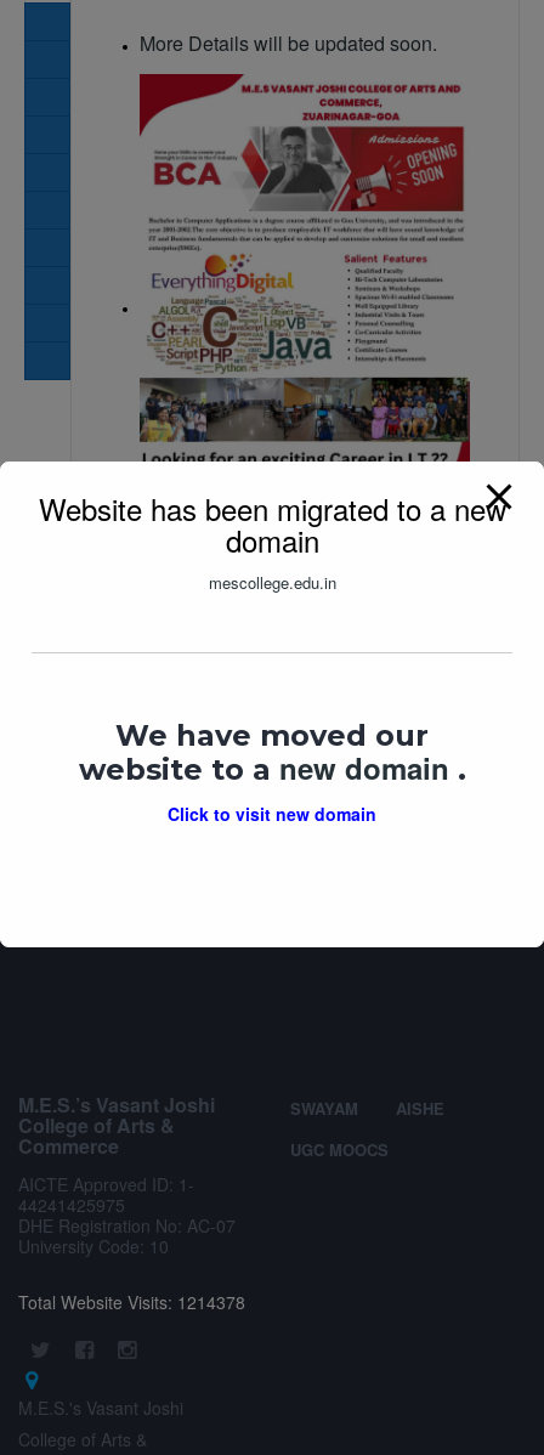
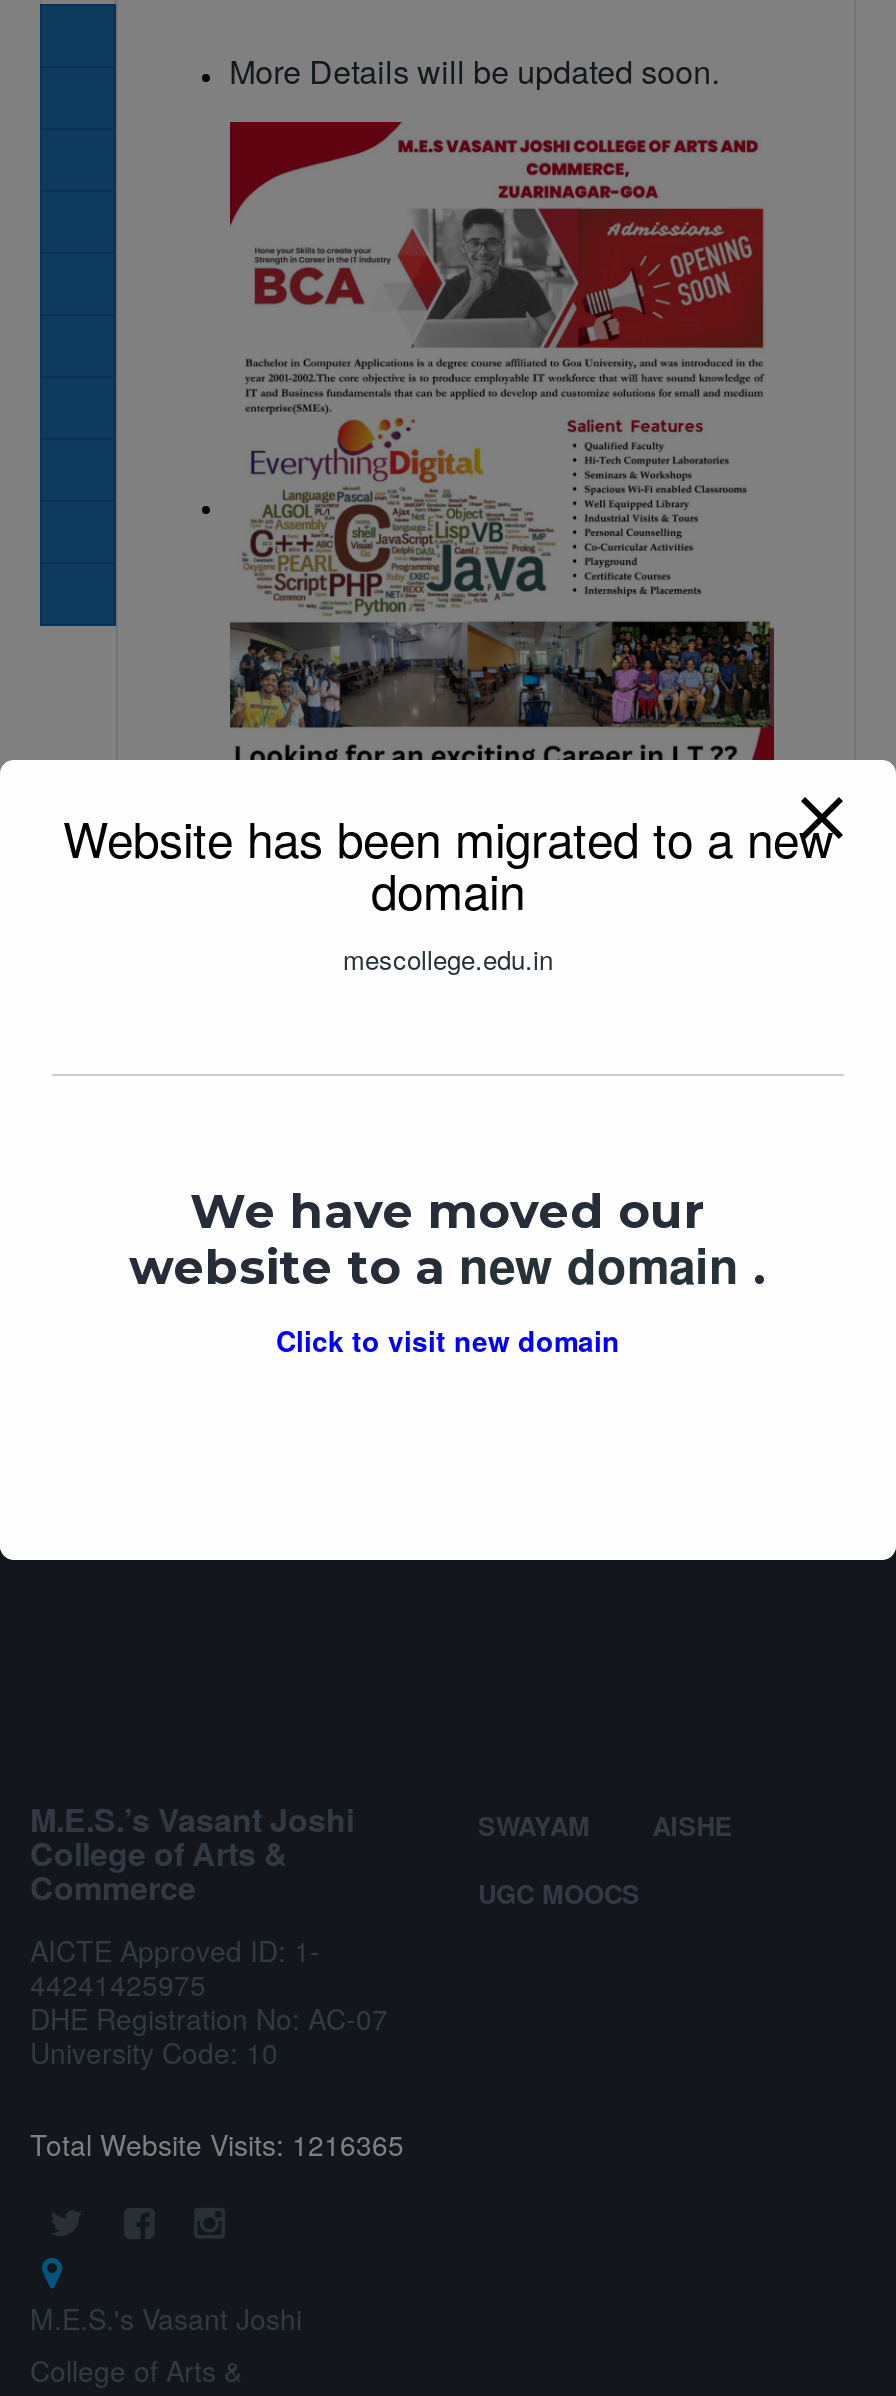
- Total Website Visits: 1214378
+ Total Website Visits: 1216365
